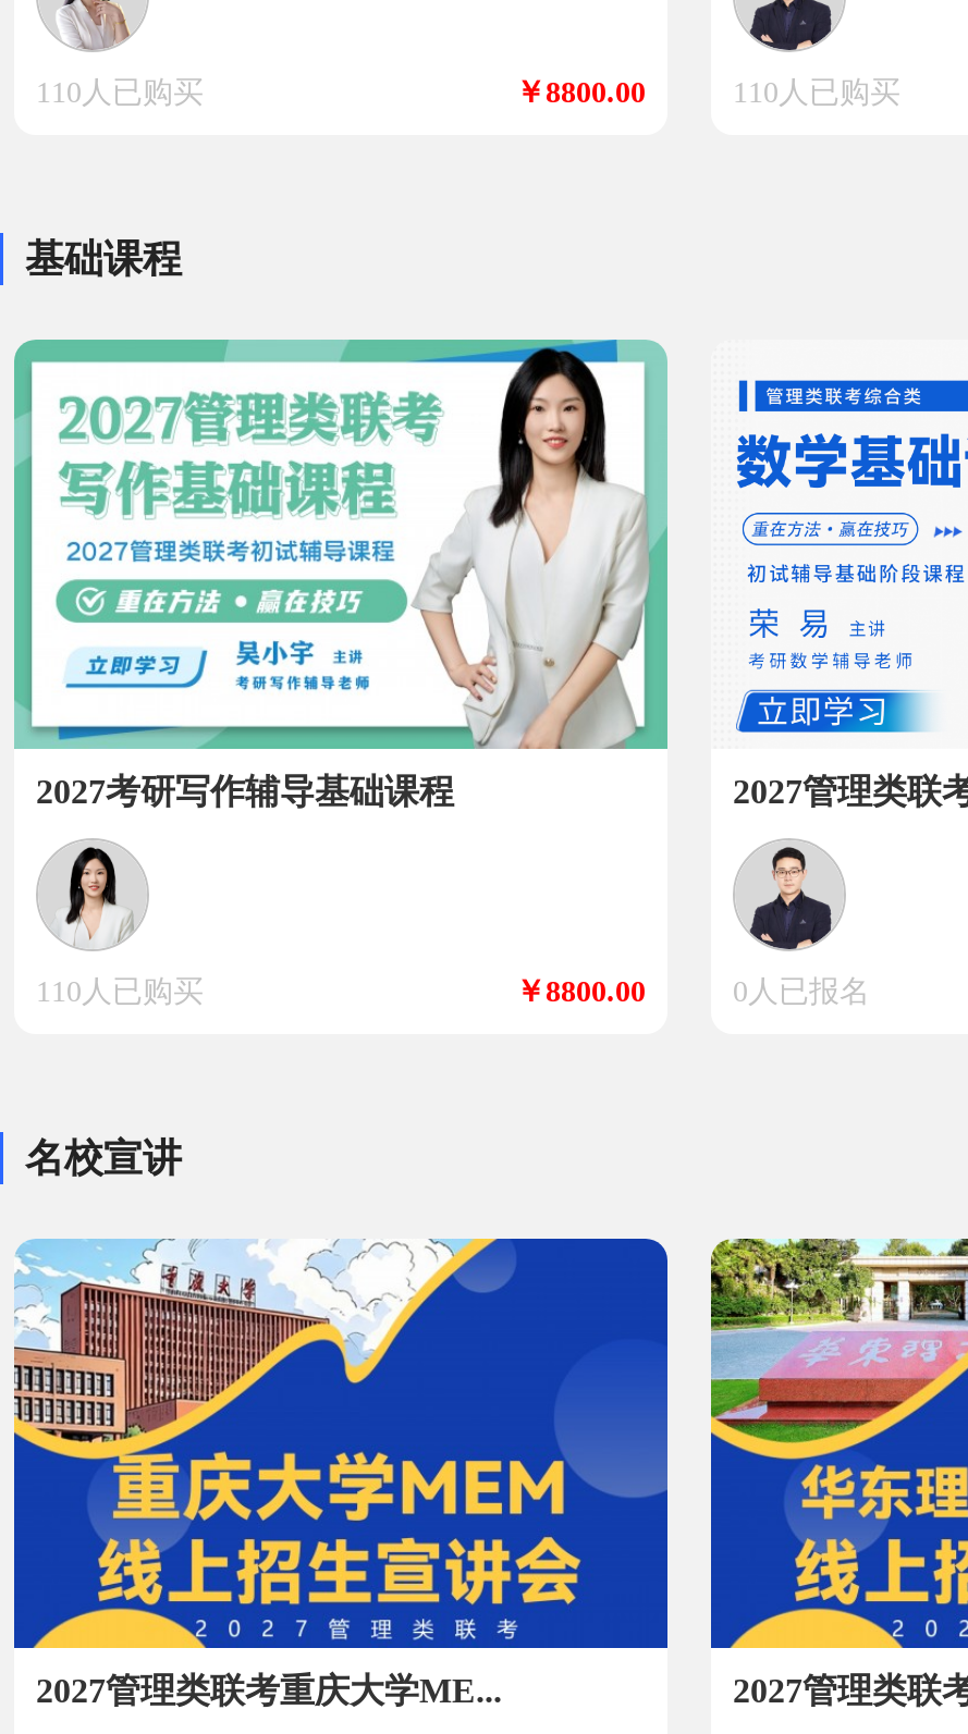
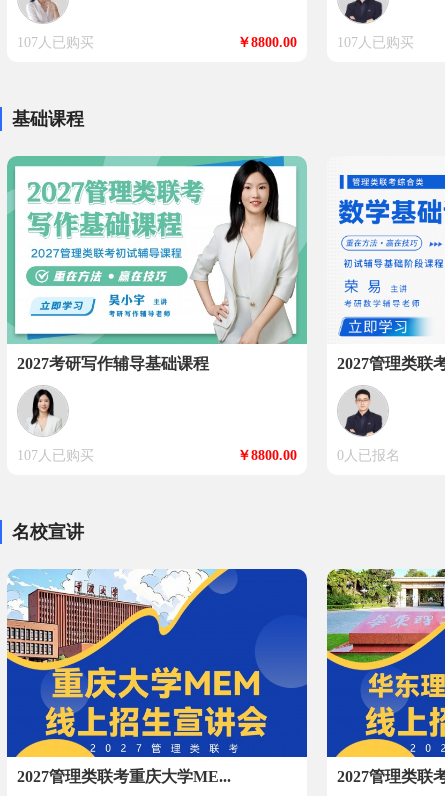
- 110人已购买
+ 107人已购买

- 110人已购买
+ 107人已购买

- 110人已购买
+ 107人已购买
